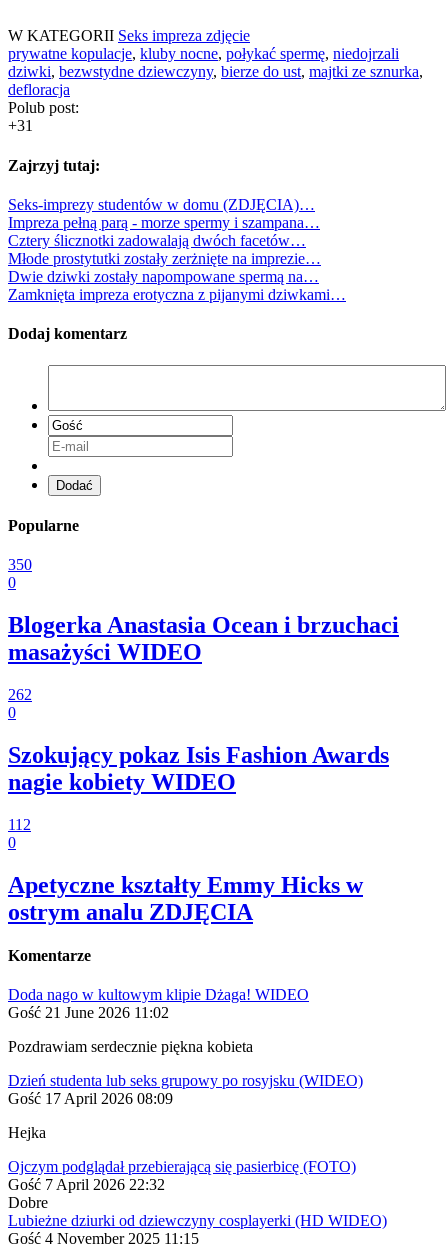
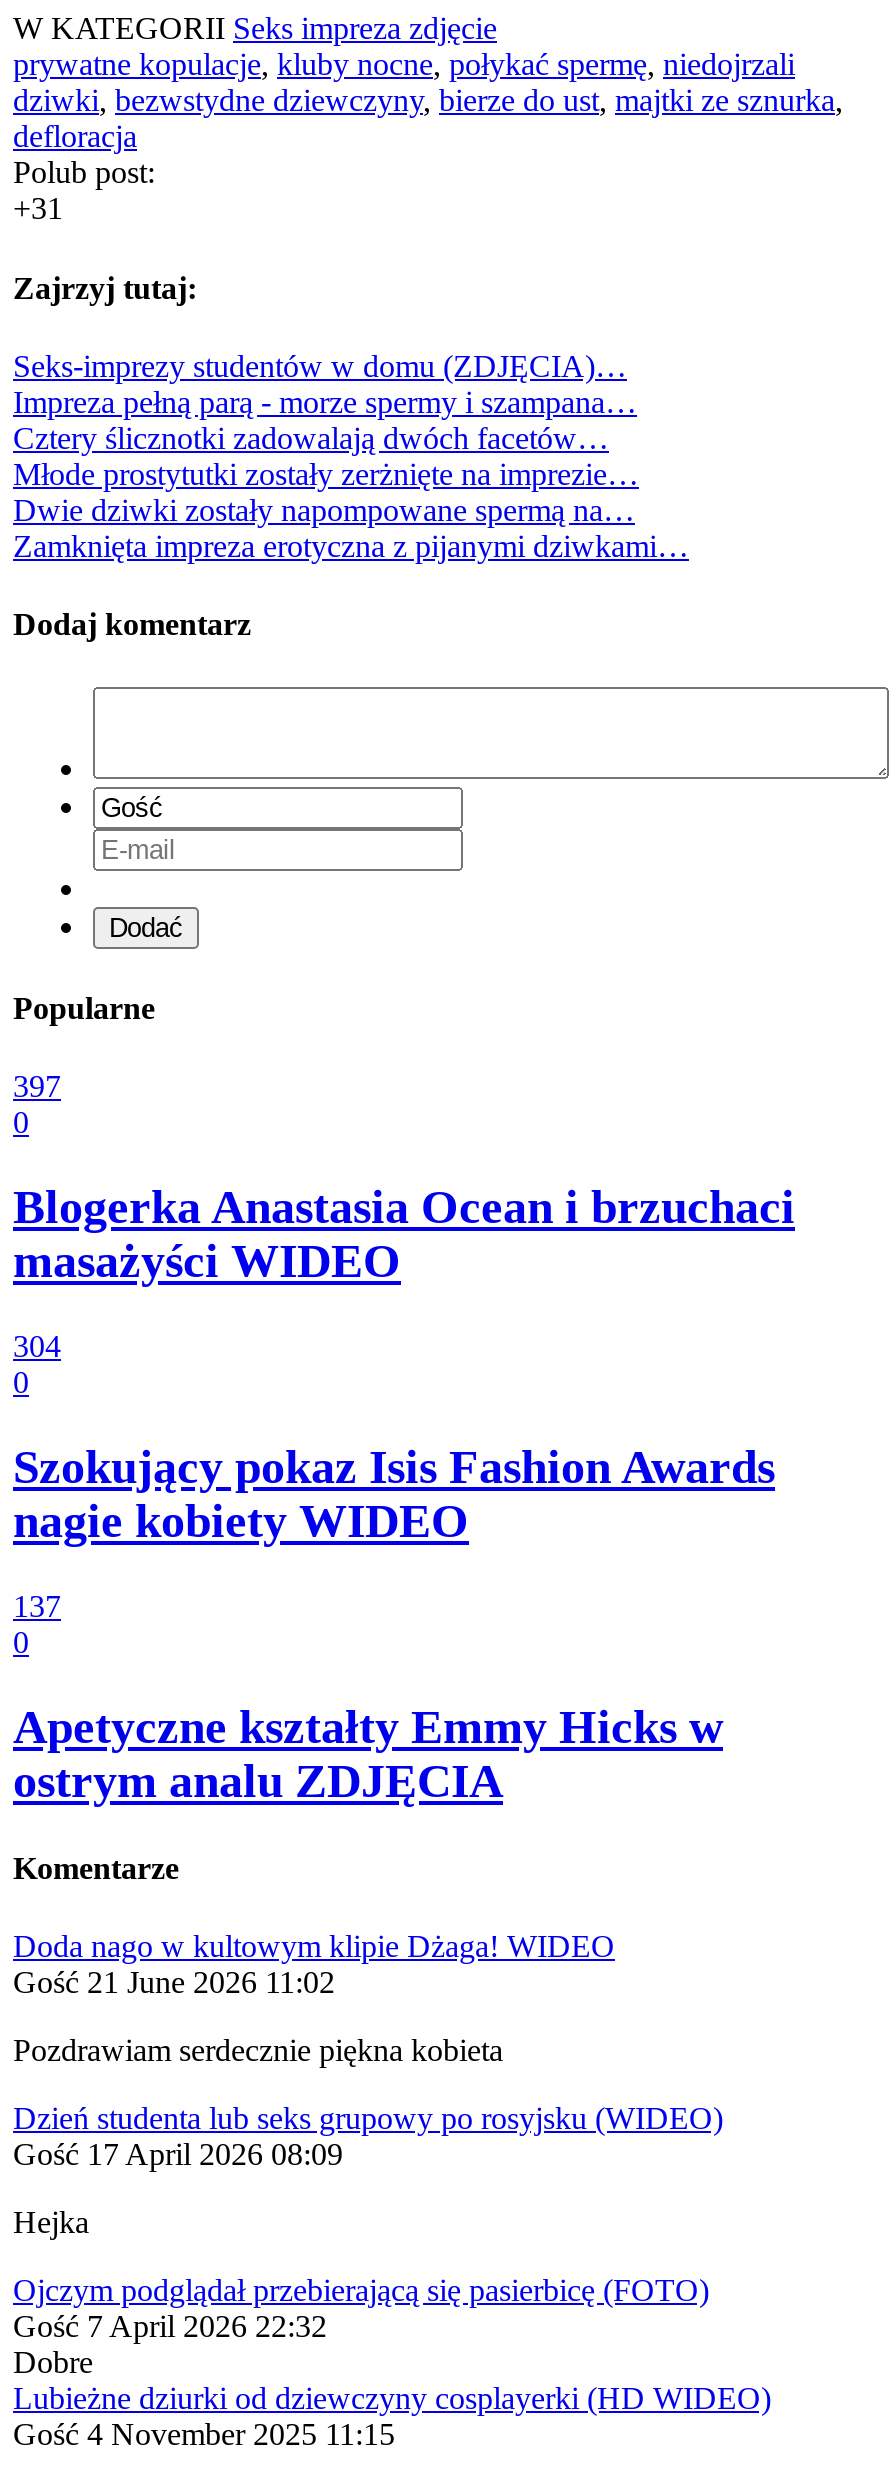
- 350
+ 397

- 262
+ 304

- 112
+ 137
